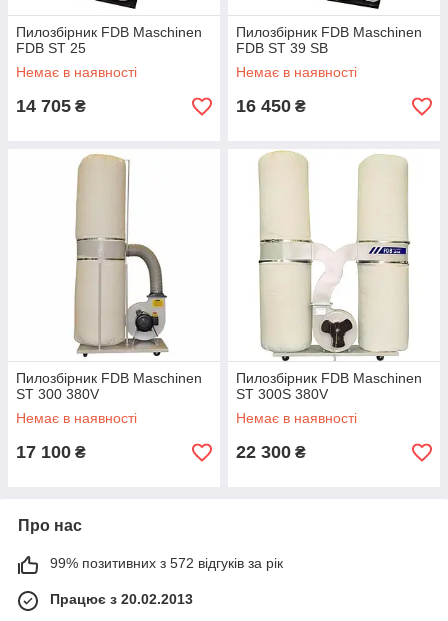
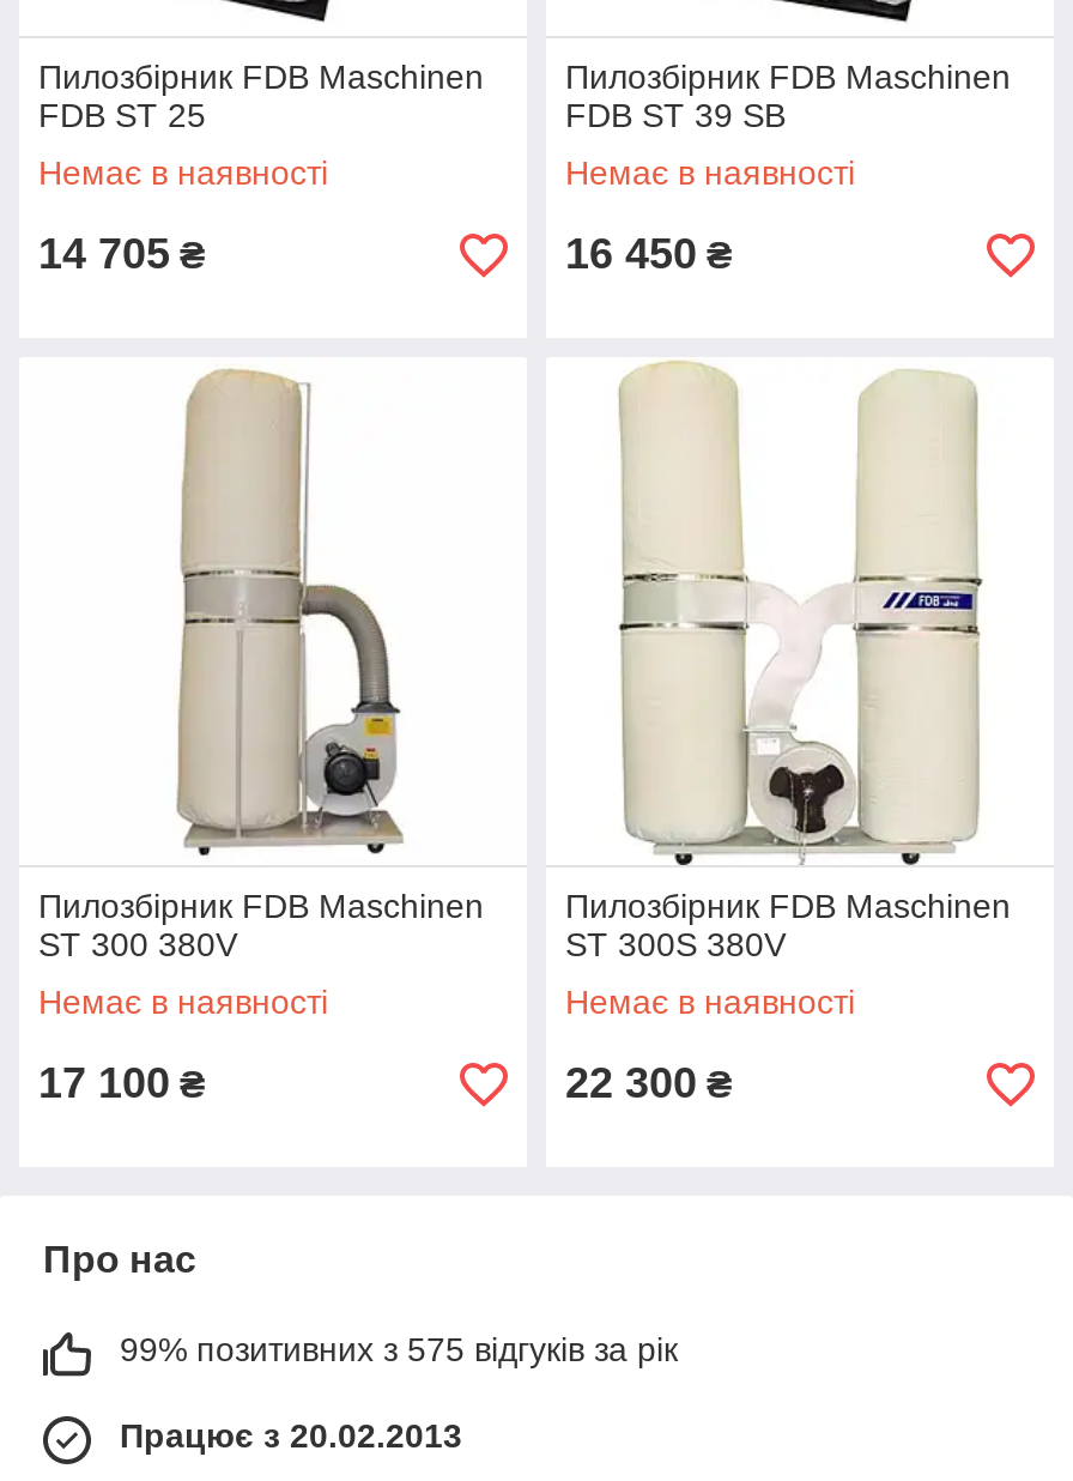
- 99% позитивних з 572 відгуків за рік
+ 99% позитивних з 575 відгуків за рік
